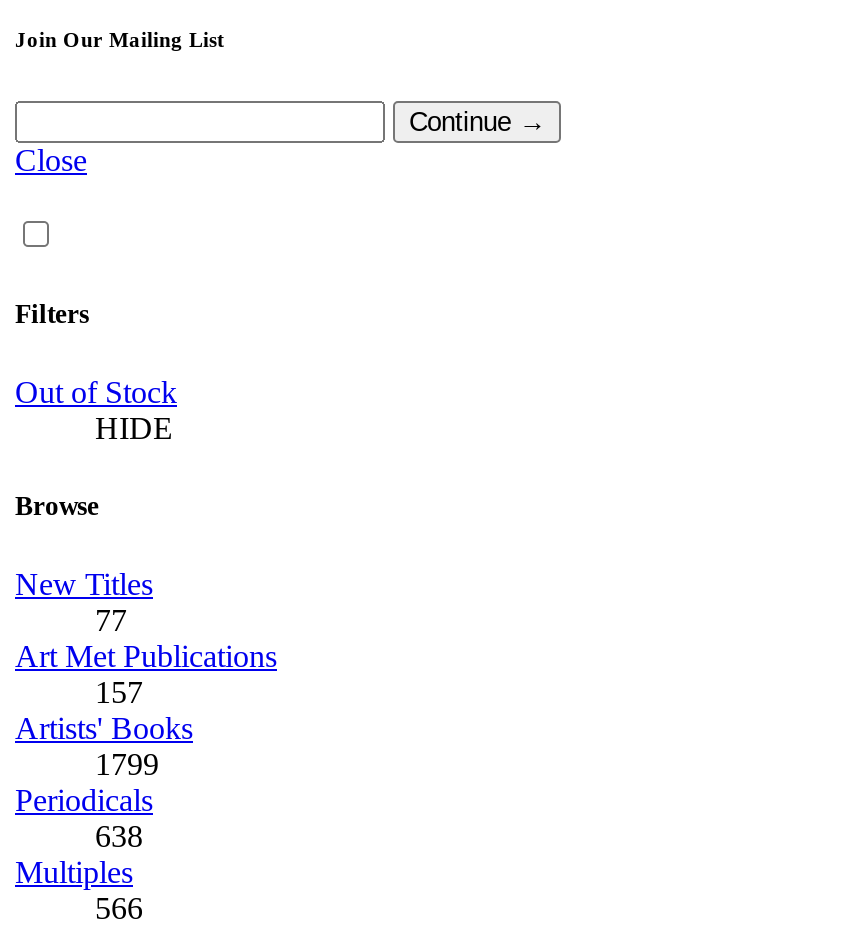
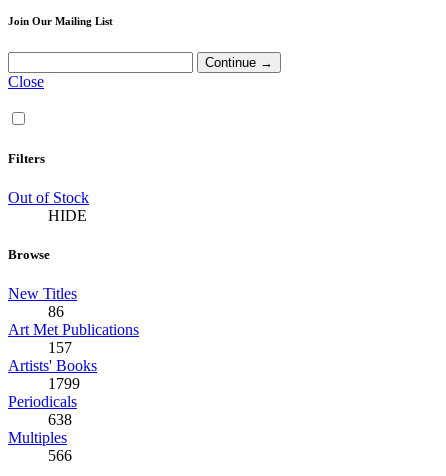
- 77
+ 86
